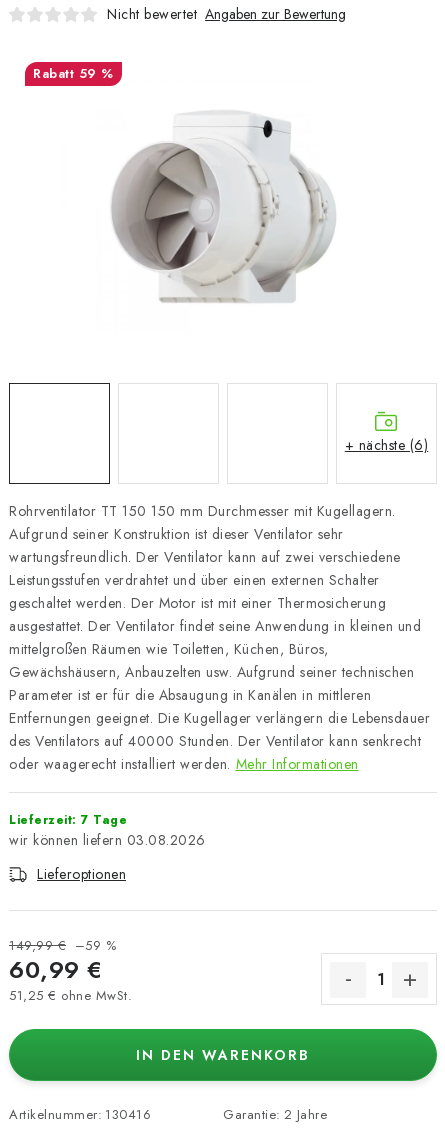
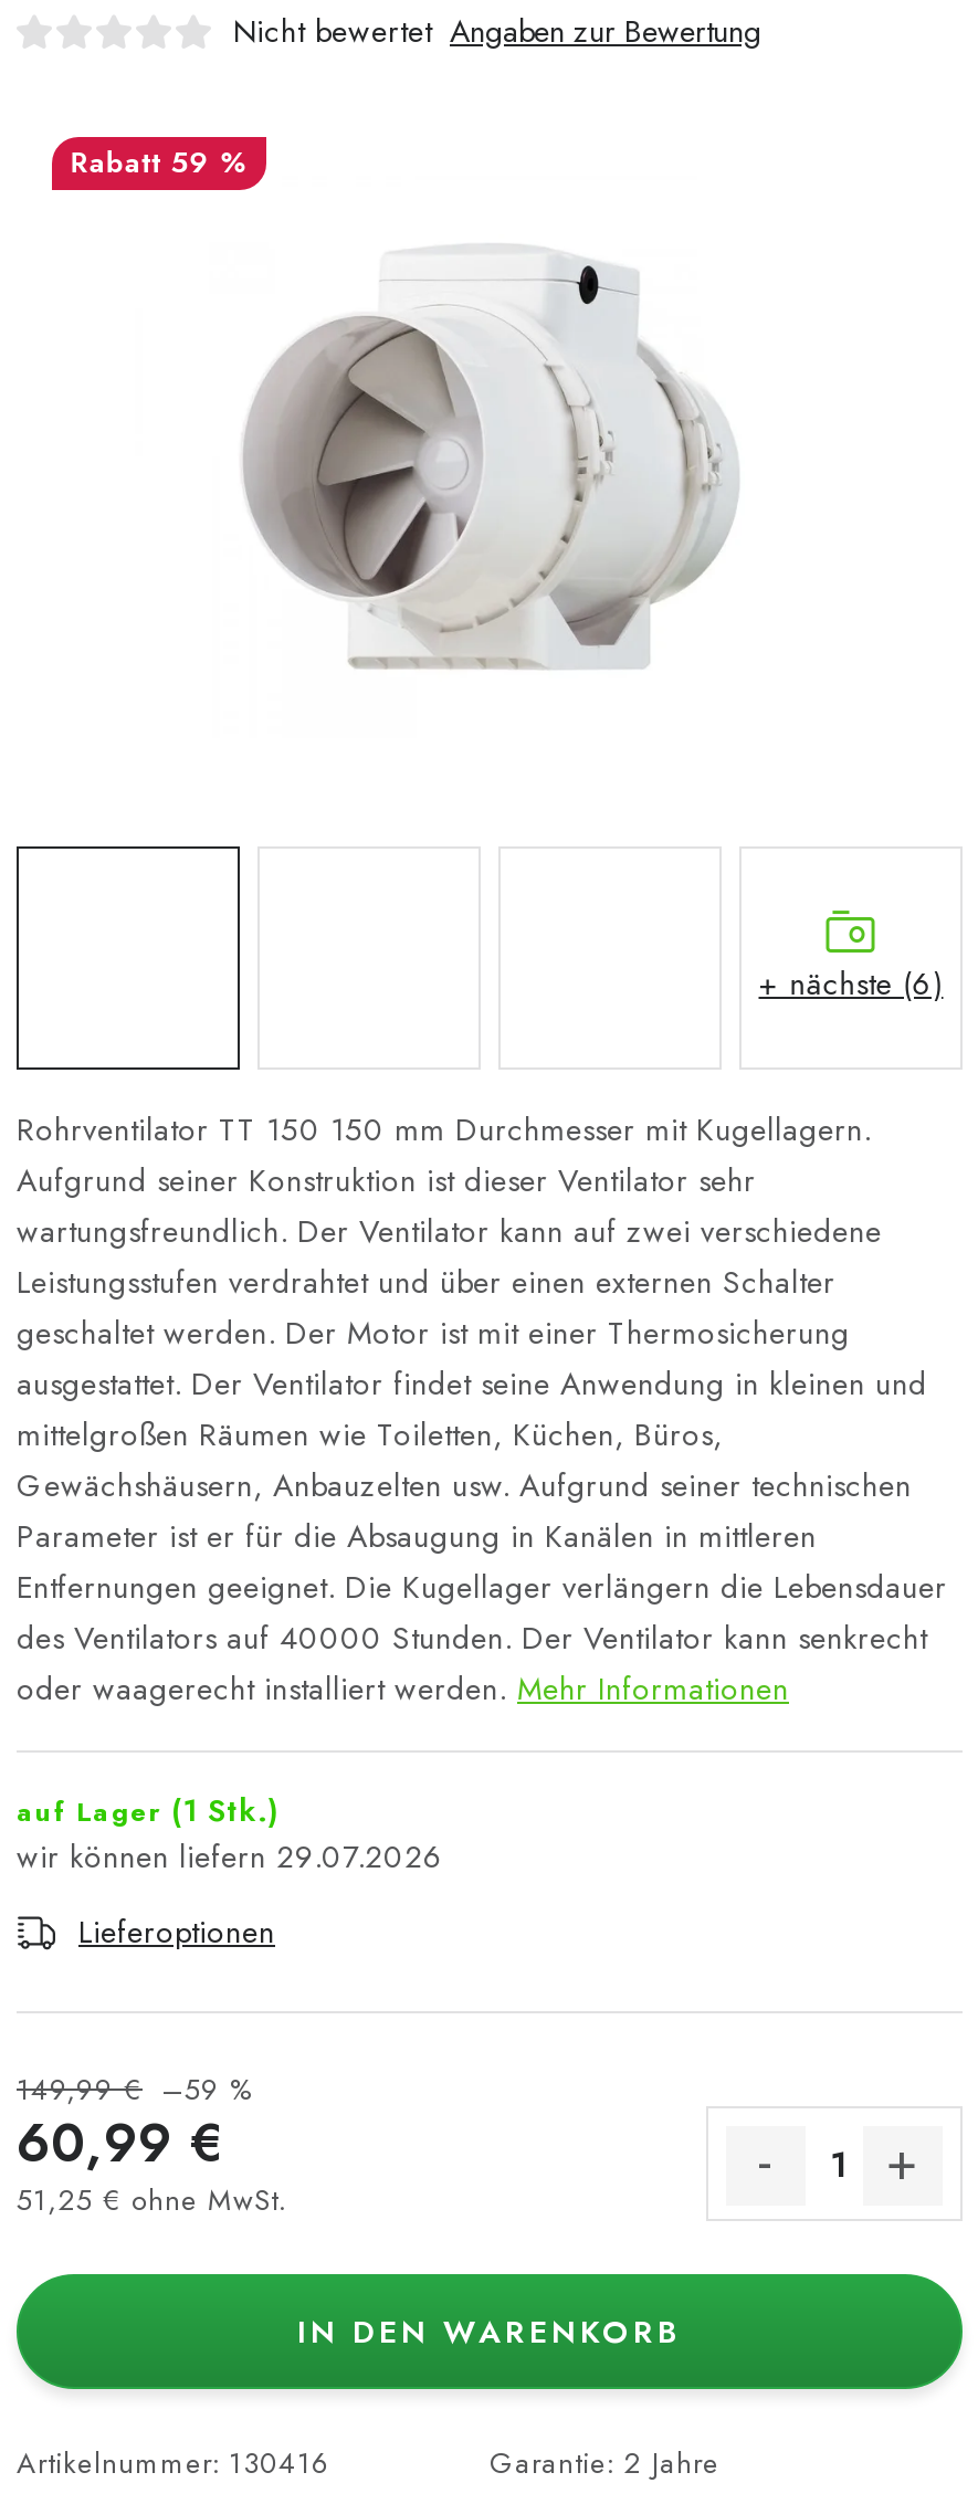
- Lieferzeit: 7 Tage
- 03.08.2026
+ auf Lager (1 Stk.)
+ 29.07.2026
